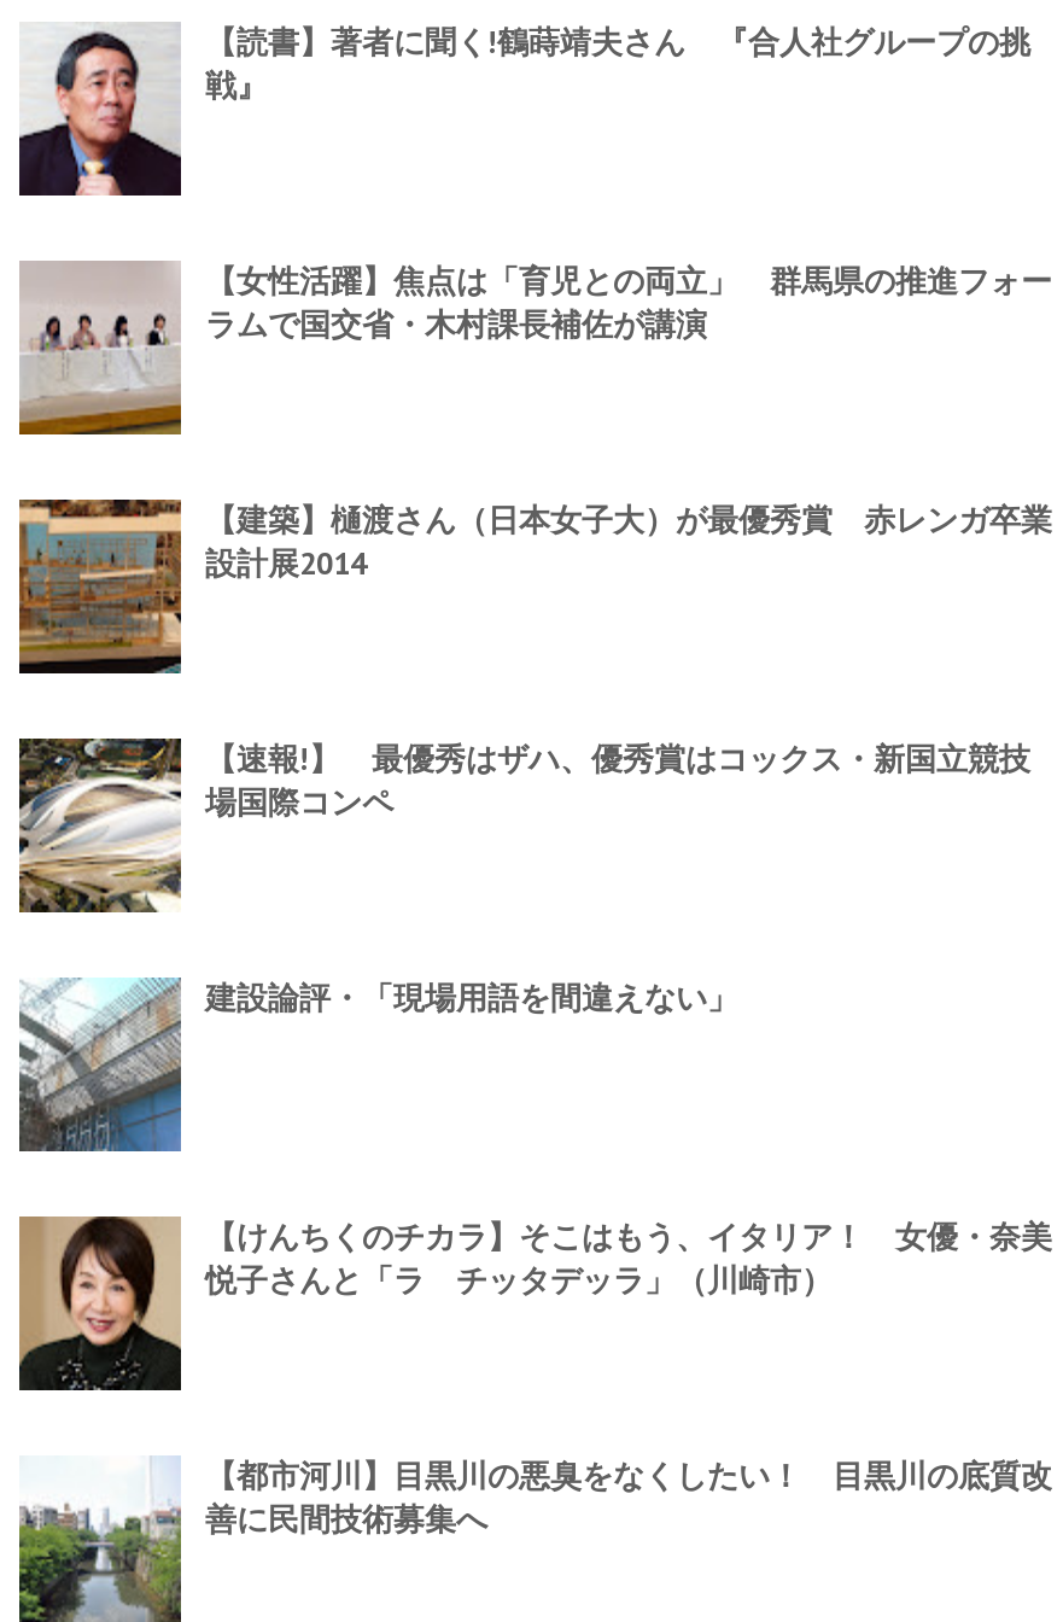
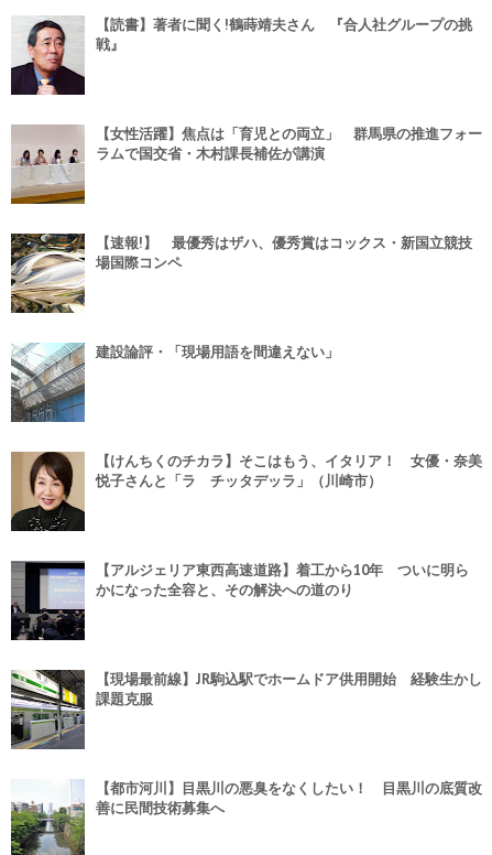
- [image]
- 【建築】樋渡さん（日本女子大）が最優秀賞 赤レンガ卒業
- 設計展2014

moved up: [image] | 【速報!】 最優秀はザハ、優秀賞はコックス・新国立競技 | 場国際コンペ | 建設論評・「現場用語を間違えない」 | 【けんちくのチカラ】そこはもう、イタリア！ 女優・奈美 | 悦子さんと「ラ チッタデッラ」（川崎市）

moved up: [image]

+ [image]
+ 【アルジェリア東西高速道路】着工から10年 ついに明ら
+ かになった全容と、その解決への道のり

+ [image]
+ 【現場最前線】JR駒込駅でホームドア供用開始 経験生かし
+ 課題克服
